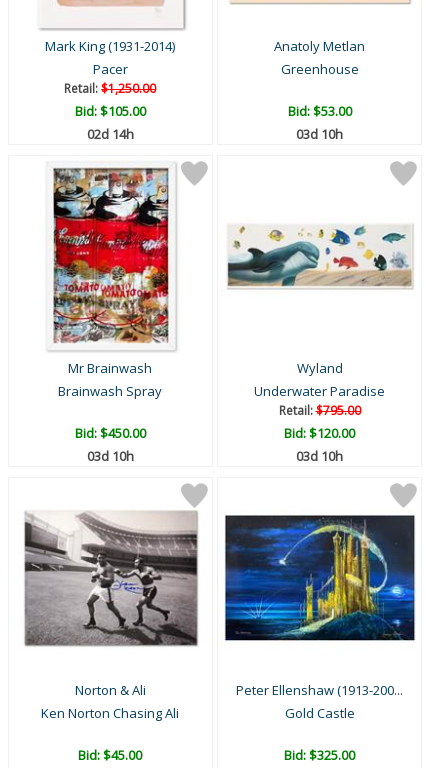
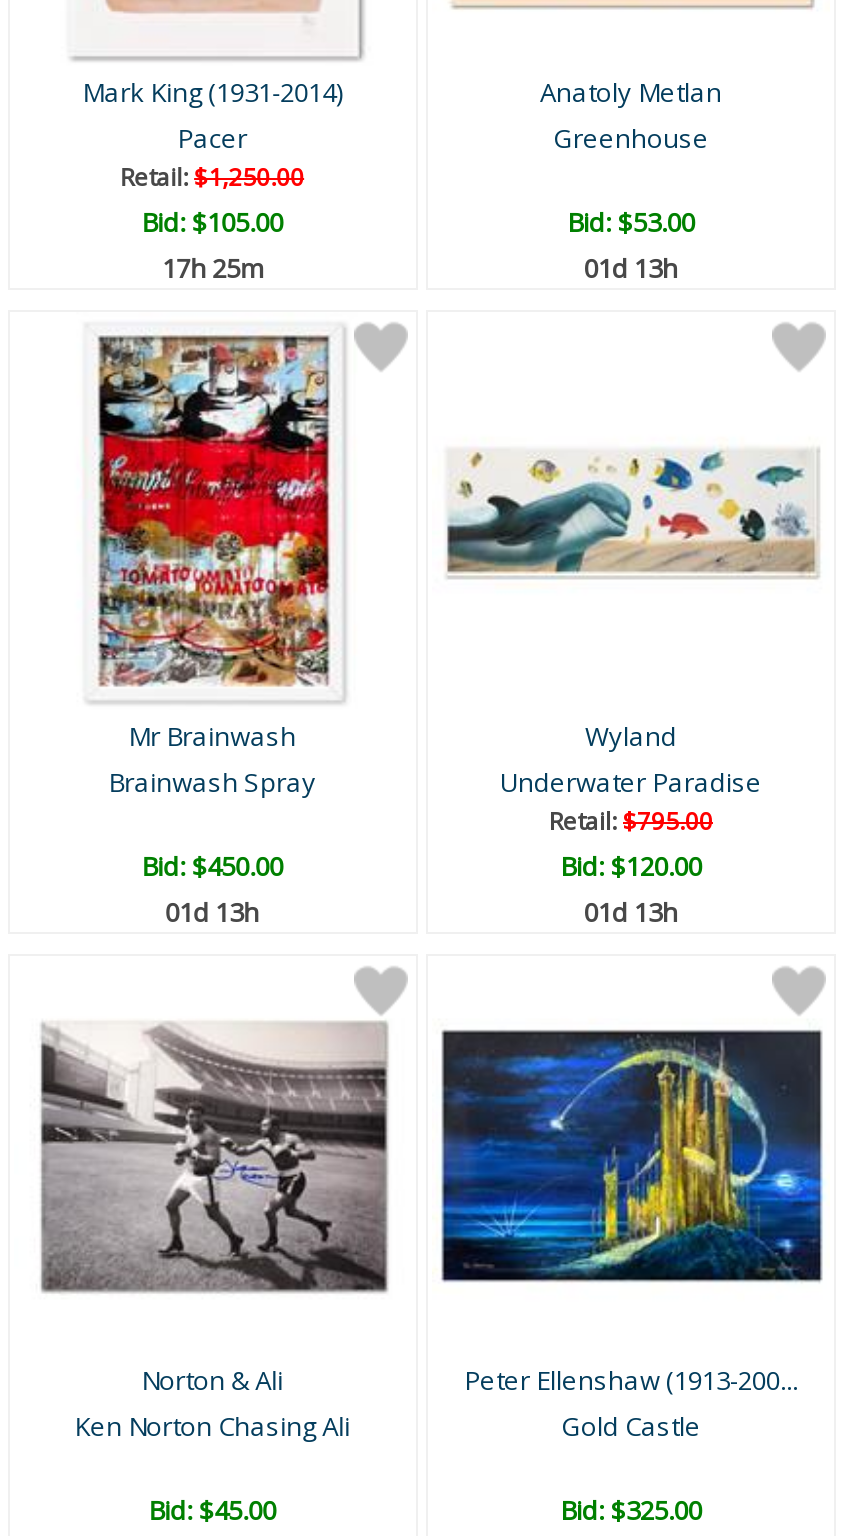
- 02d 14h
+ 17h 25m

- 03d 10h
+ 01d 13h

- 03d 10h
+ 01d 13h

- 03d 10h
+ 01d 13h
